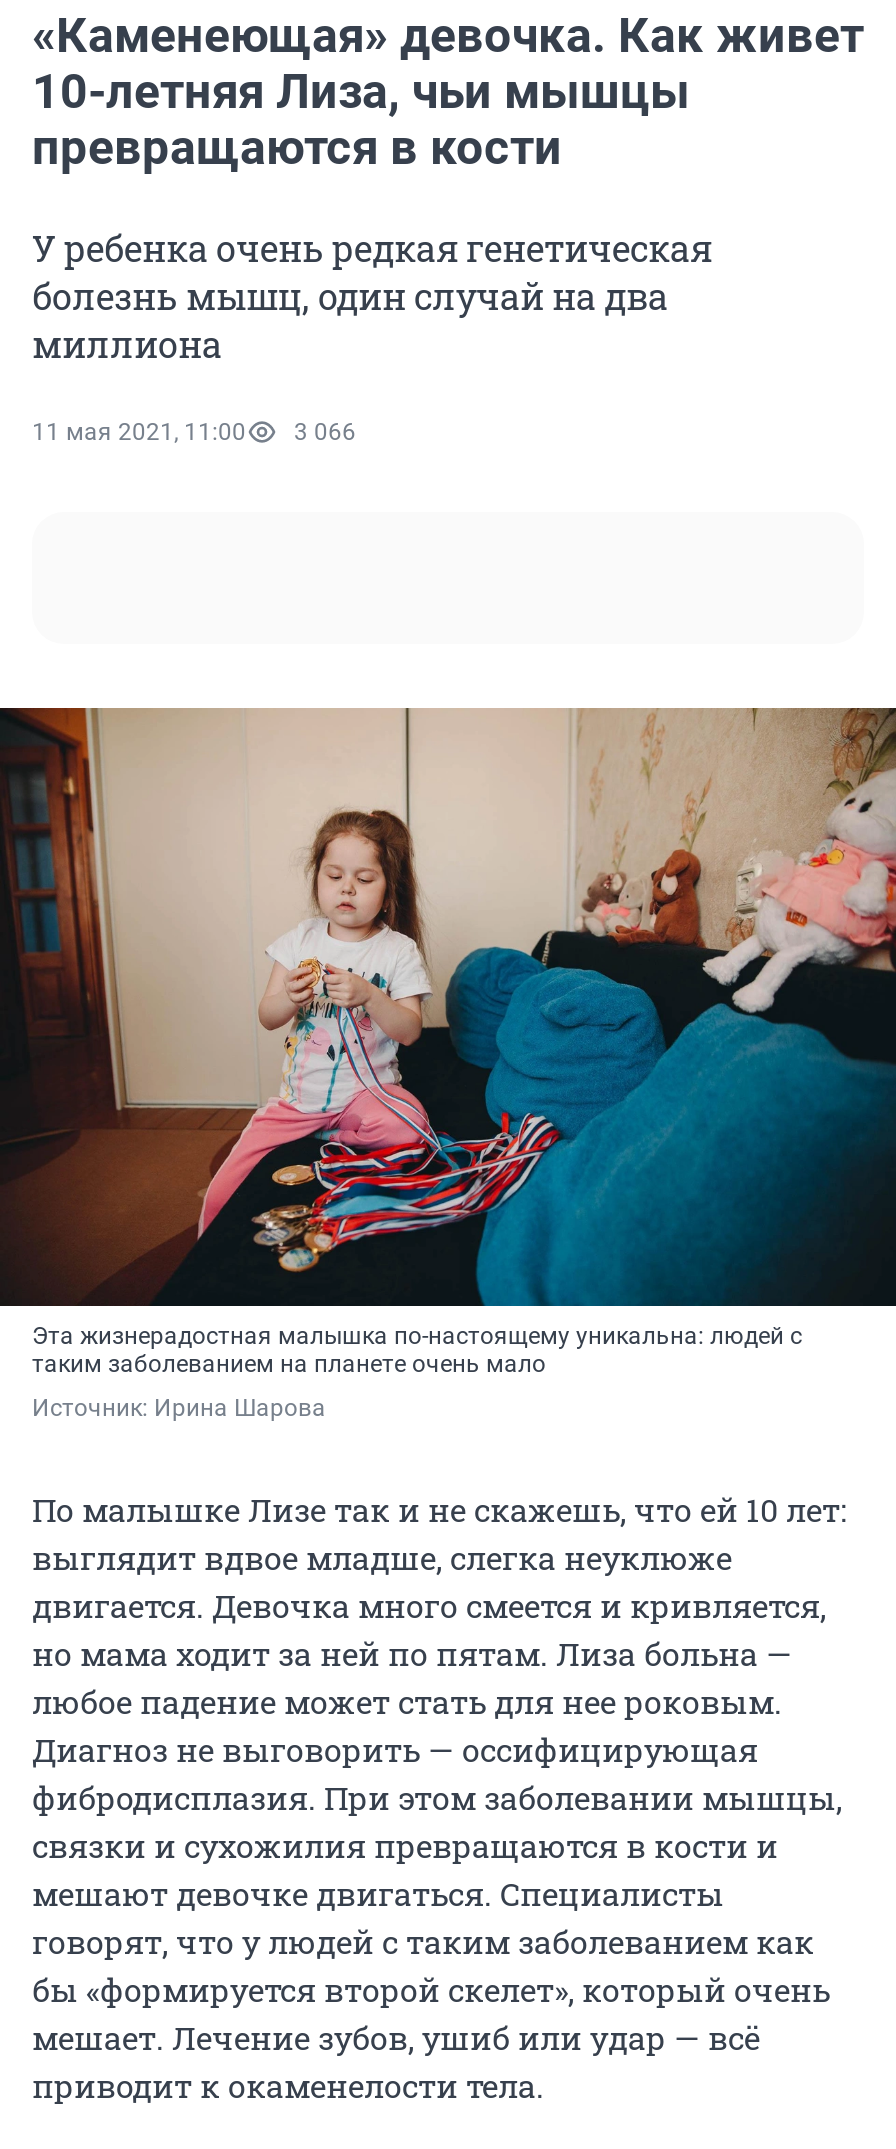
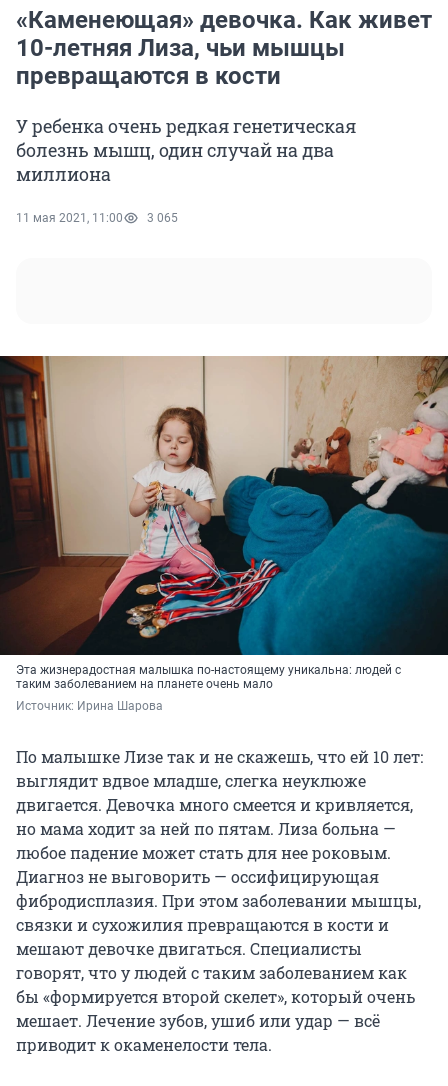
- 11 мая 2021, 11:00 3 066
+ 11 мая 2021, 11:00 3 065
